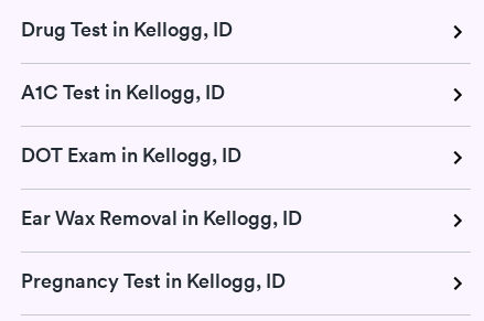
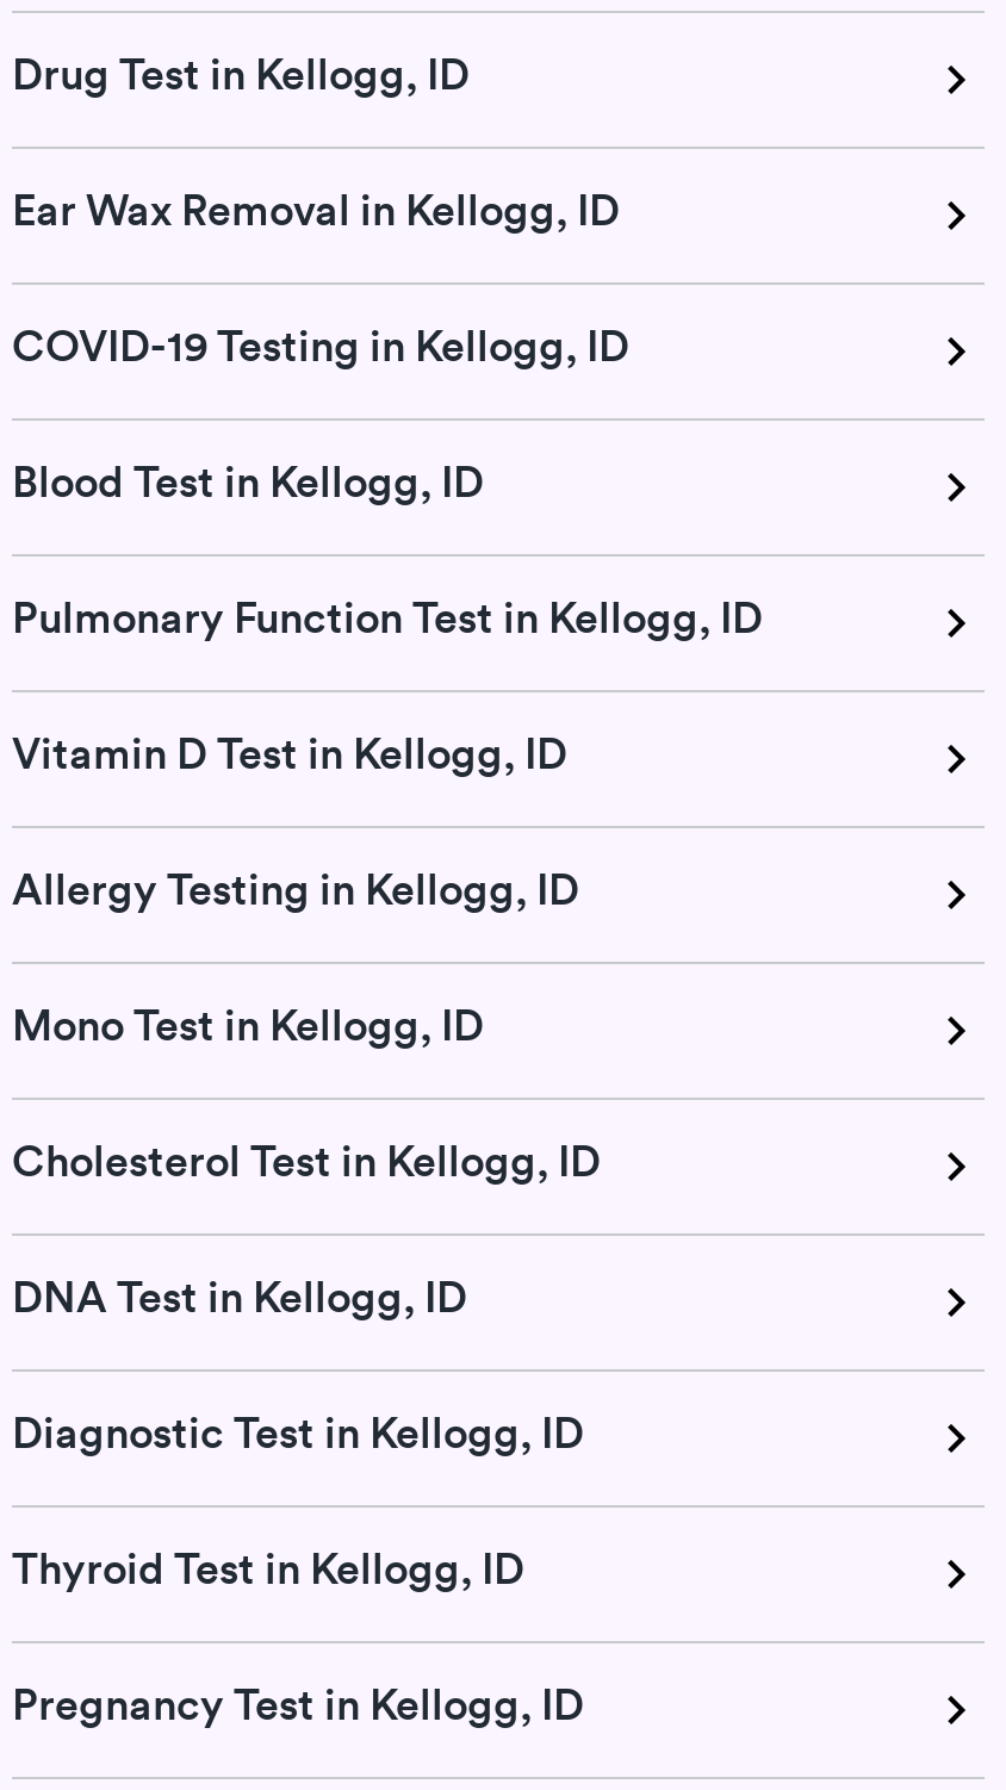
- A1C Test in Kellogg, ID
- DOT Exam in Kellogg, ID

moved up: Ear Wax Removal in Kellogg, ID

+ COVID-19 Testing in Kellogg, ID
+ Blood Test in Kellogg, ID
+ Pulmonary Function Test in Kellogg, ID
+ Vitamin D Test in Kellogg, ID
+ Allergy Testing in Kellogg, ID
+ Mono Test in Kellogg, ID
+ Cholesterol Test in Kellogg, ID
+ DNA Test in Kellogg, ID
+ Diagnostic Test in Kellogg, ID
+ Thyroid Test in Kellogg, ID
